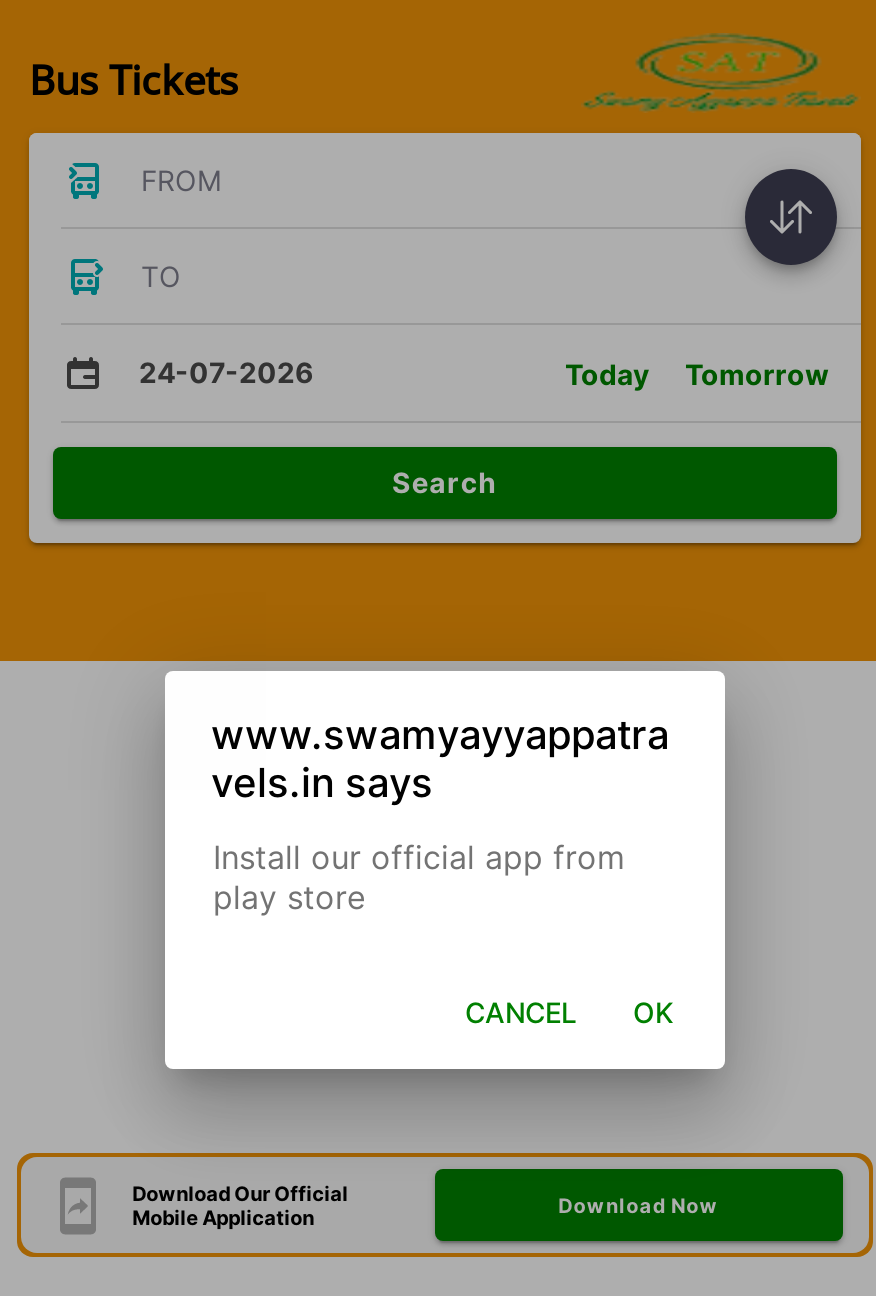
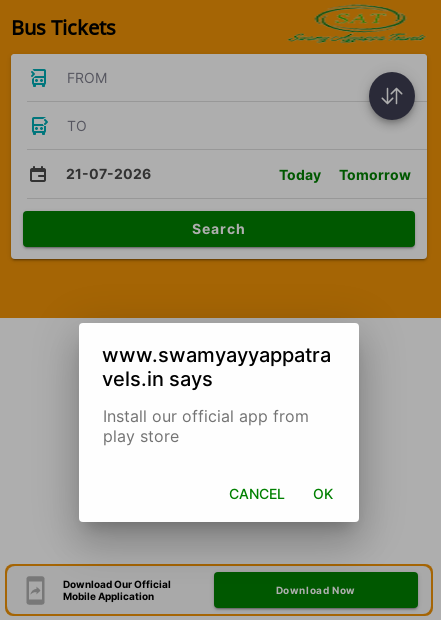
- 24-07-2026
+ 21-07-2026
